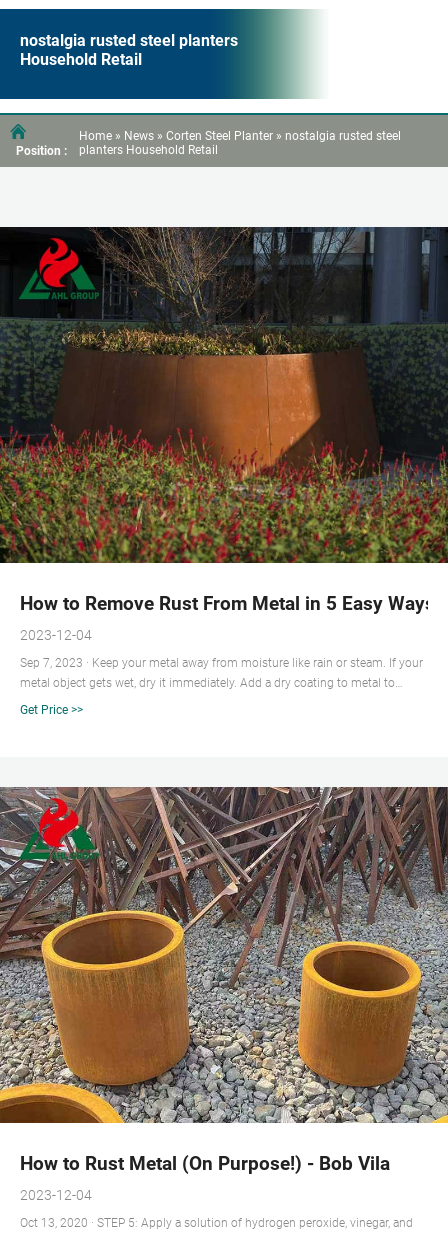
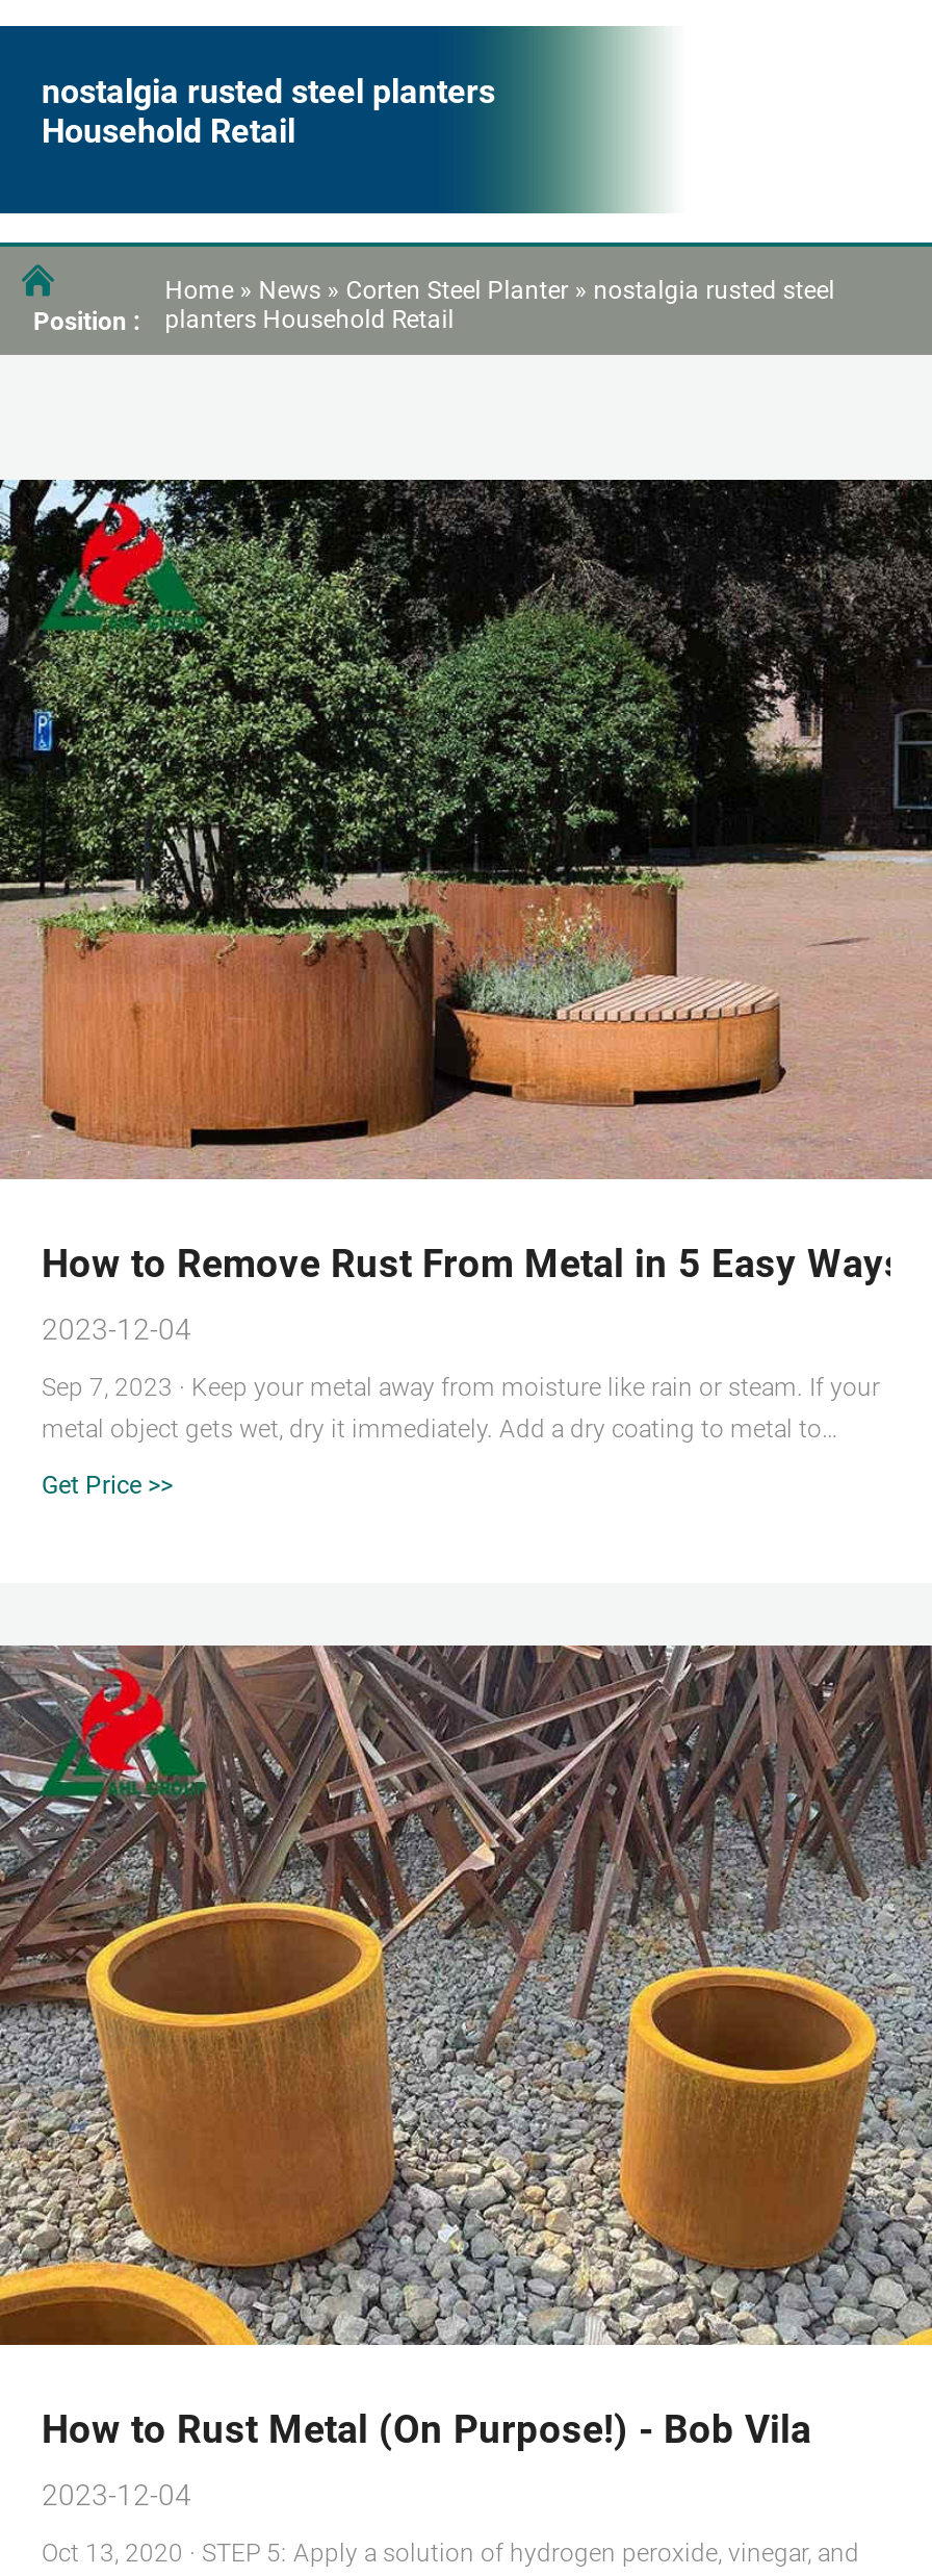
- [image]
+ [image]
